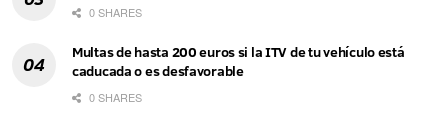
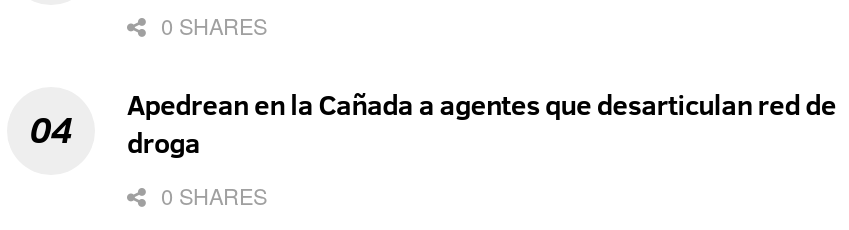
- Multas de hasta 200 euros si la ITV de tu vehículo está
- caducada o es desfavorable
+ Apedrean en la Cañada a agentes que desarticulan red de
+ droga
